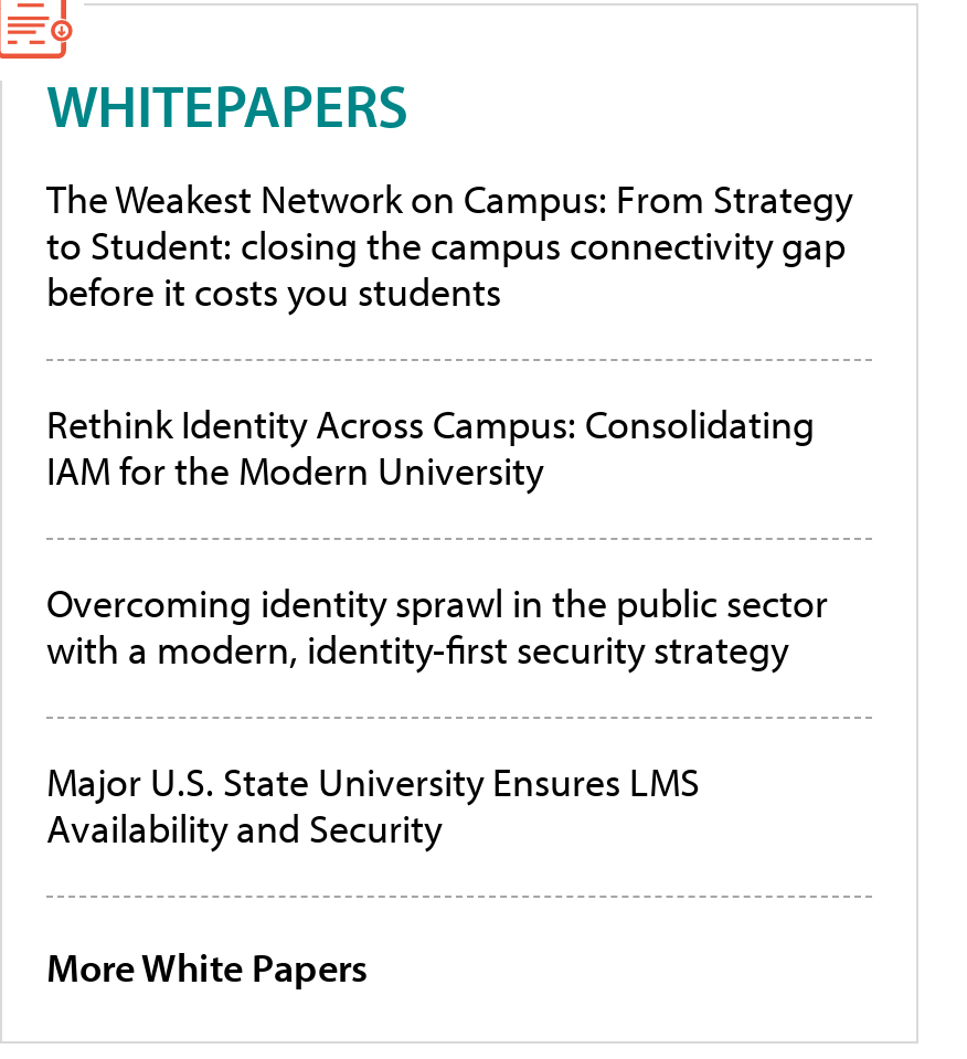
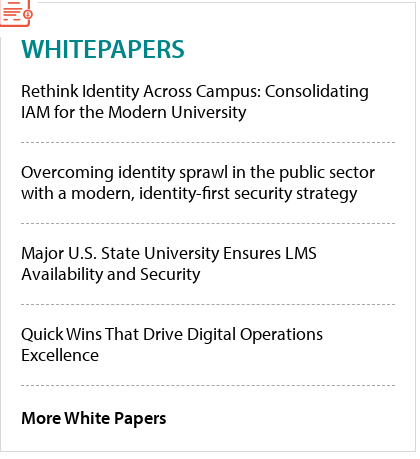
- The Weakest Network on Campus: From Strategy
- to Student: closing the campus connectivity gap
- before it costs you students

moved up: Rethink Identity Across Campus: Consolidating | IAM for the Modern University | Overcoming identity sprawl in the public sector | with a modern, identity-first security strategy | Major U.S. State University Ensures LMS | Availability and Security

+ Quick Wins That Drive Digital Operations
+ Excellence
